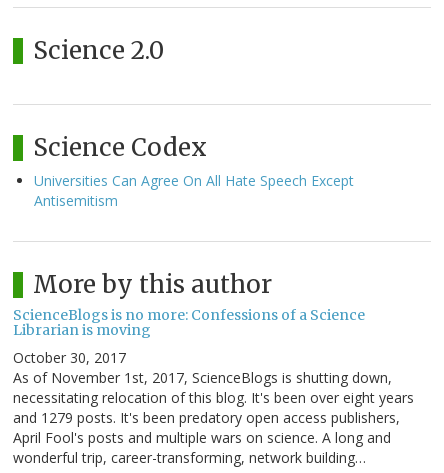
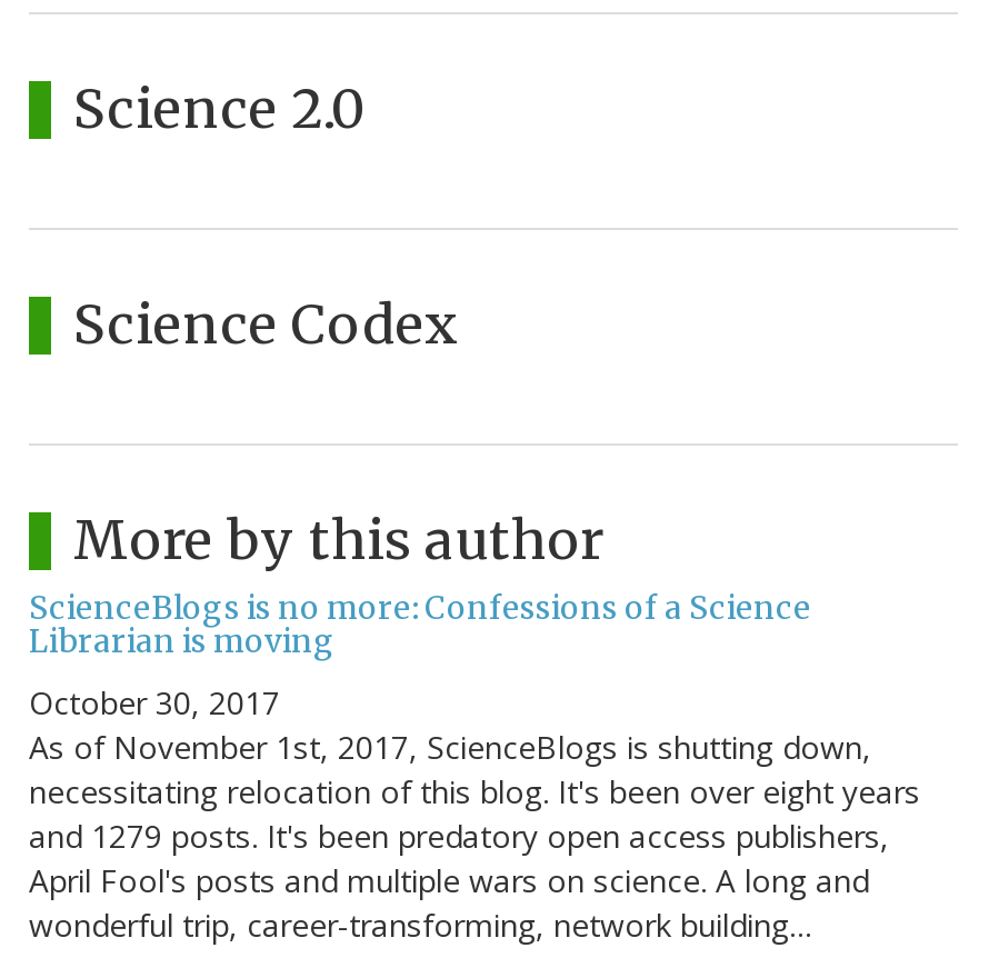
- Universities Can Agree On All Hate Speech Except
- Antisemitism
